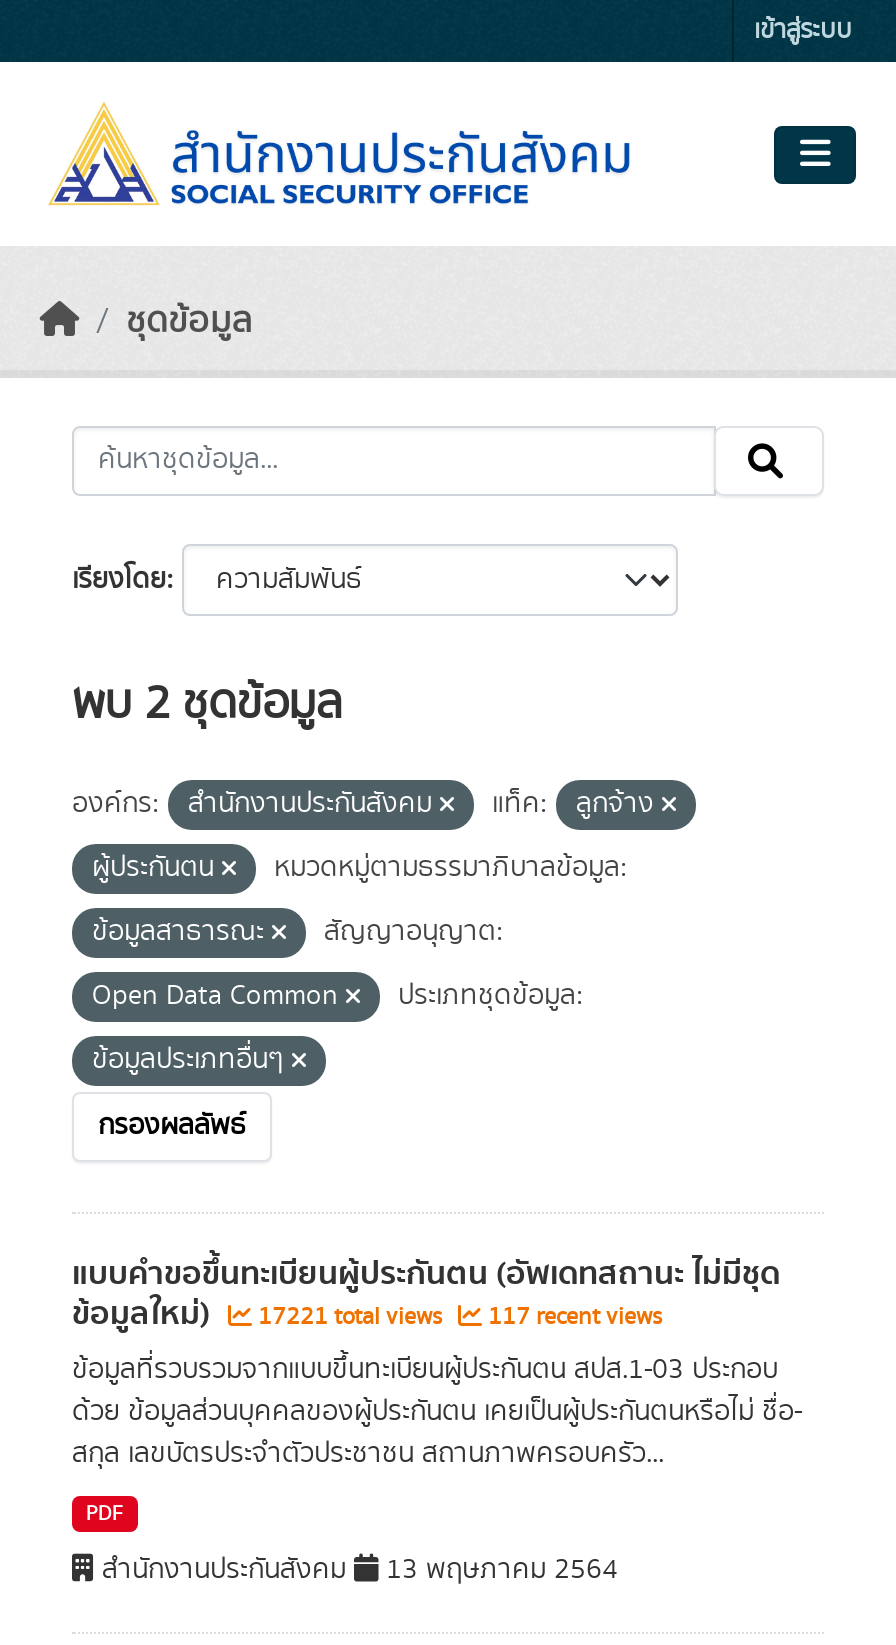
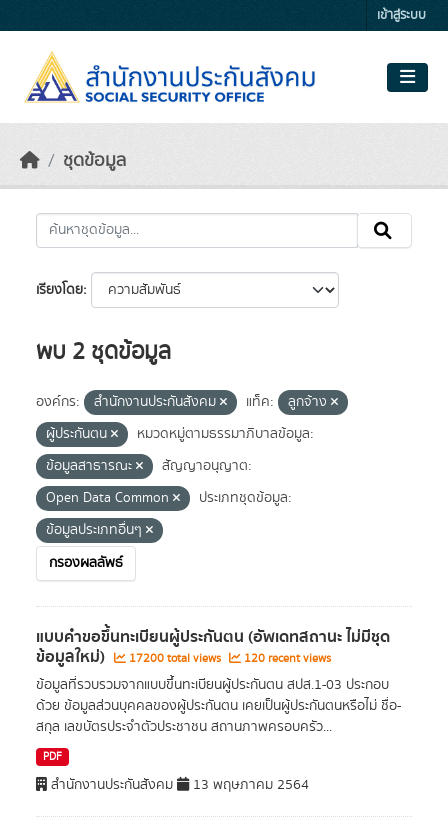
- 17221 total views
+ 17200 total views

- 117 recent views
+ 120 recent views
